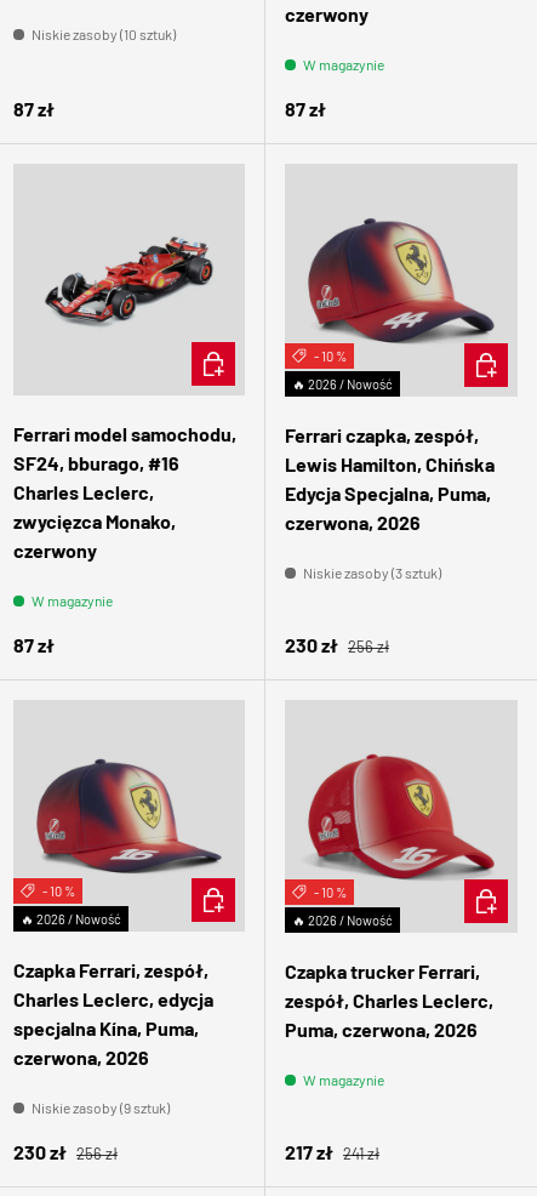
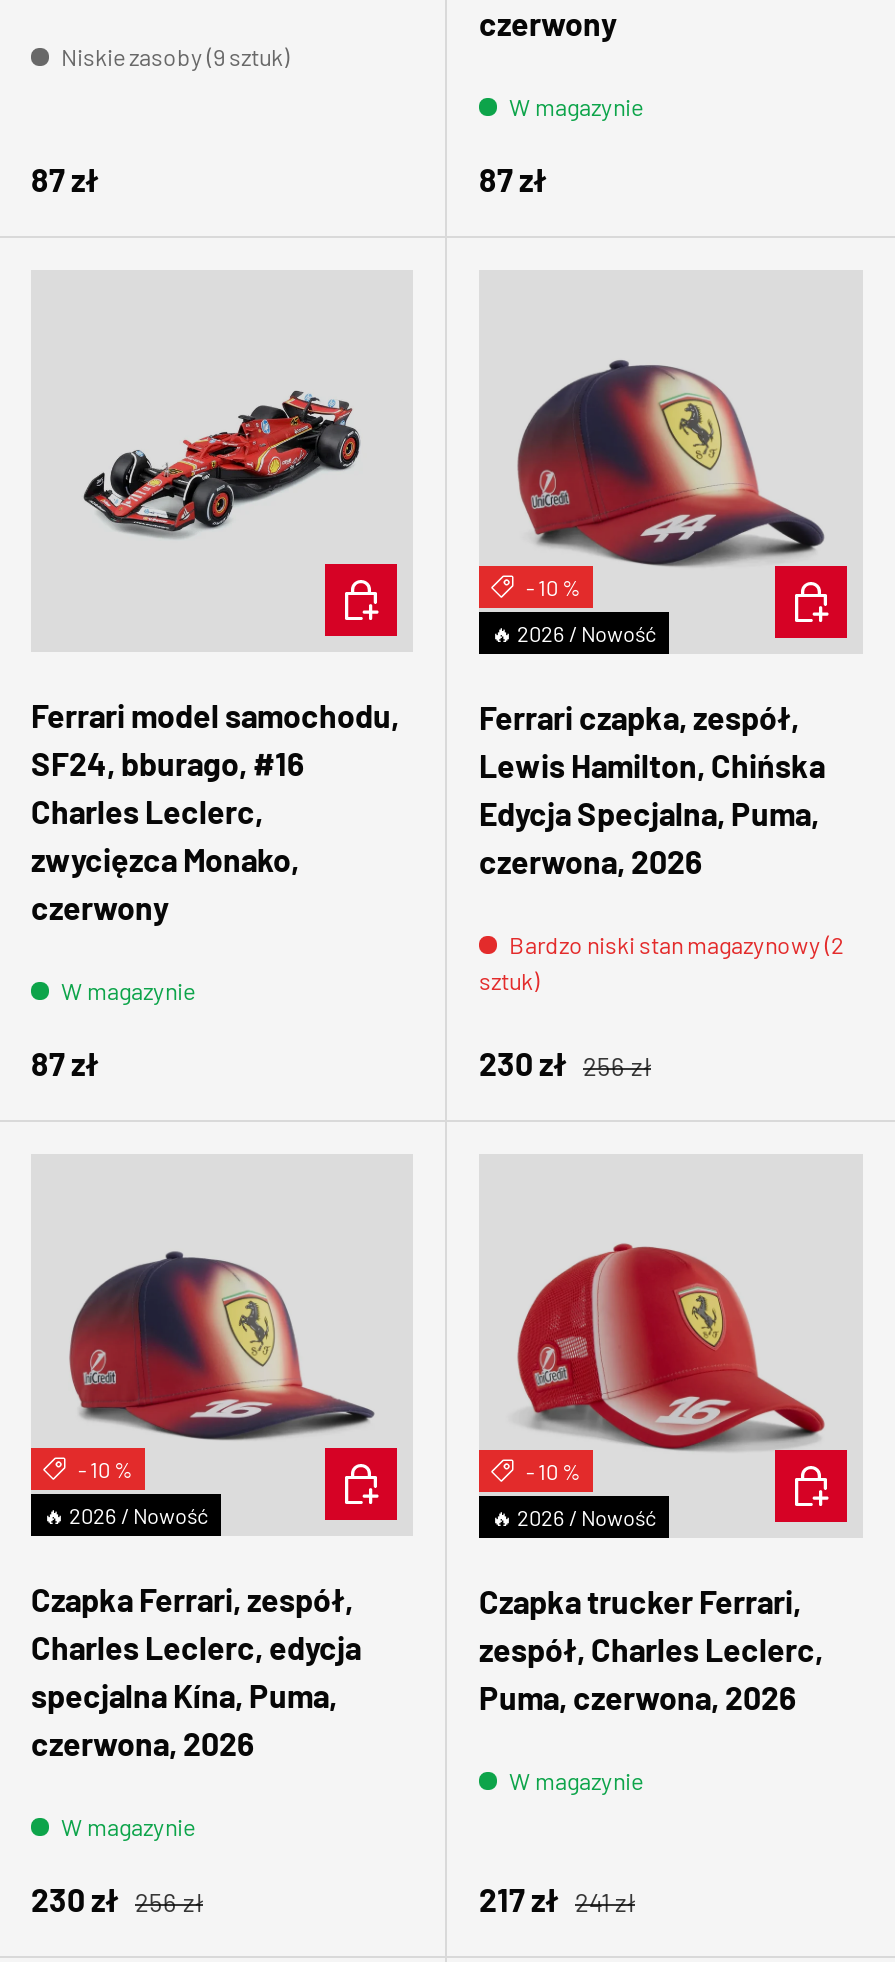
- Niskie zasoby (10 sztuk)

- Niskie zasoby (3 sztuk)
+ Bardzo niski stan magazynowy (2
+ sztuk)

+ W magazynie

moved up: Niskie zasoby (9 sztuk)
